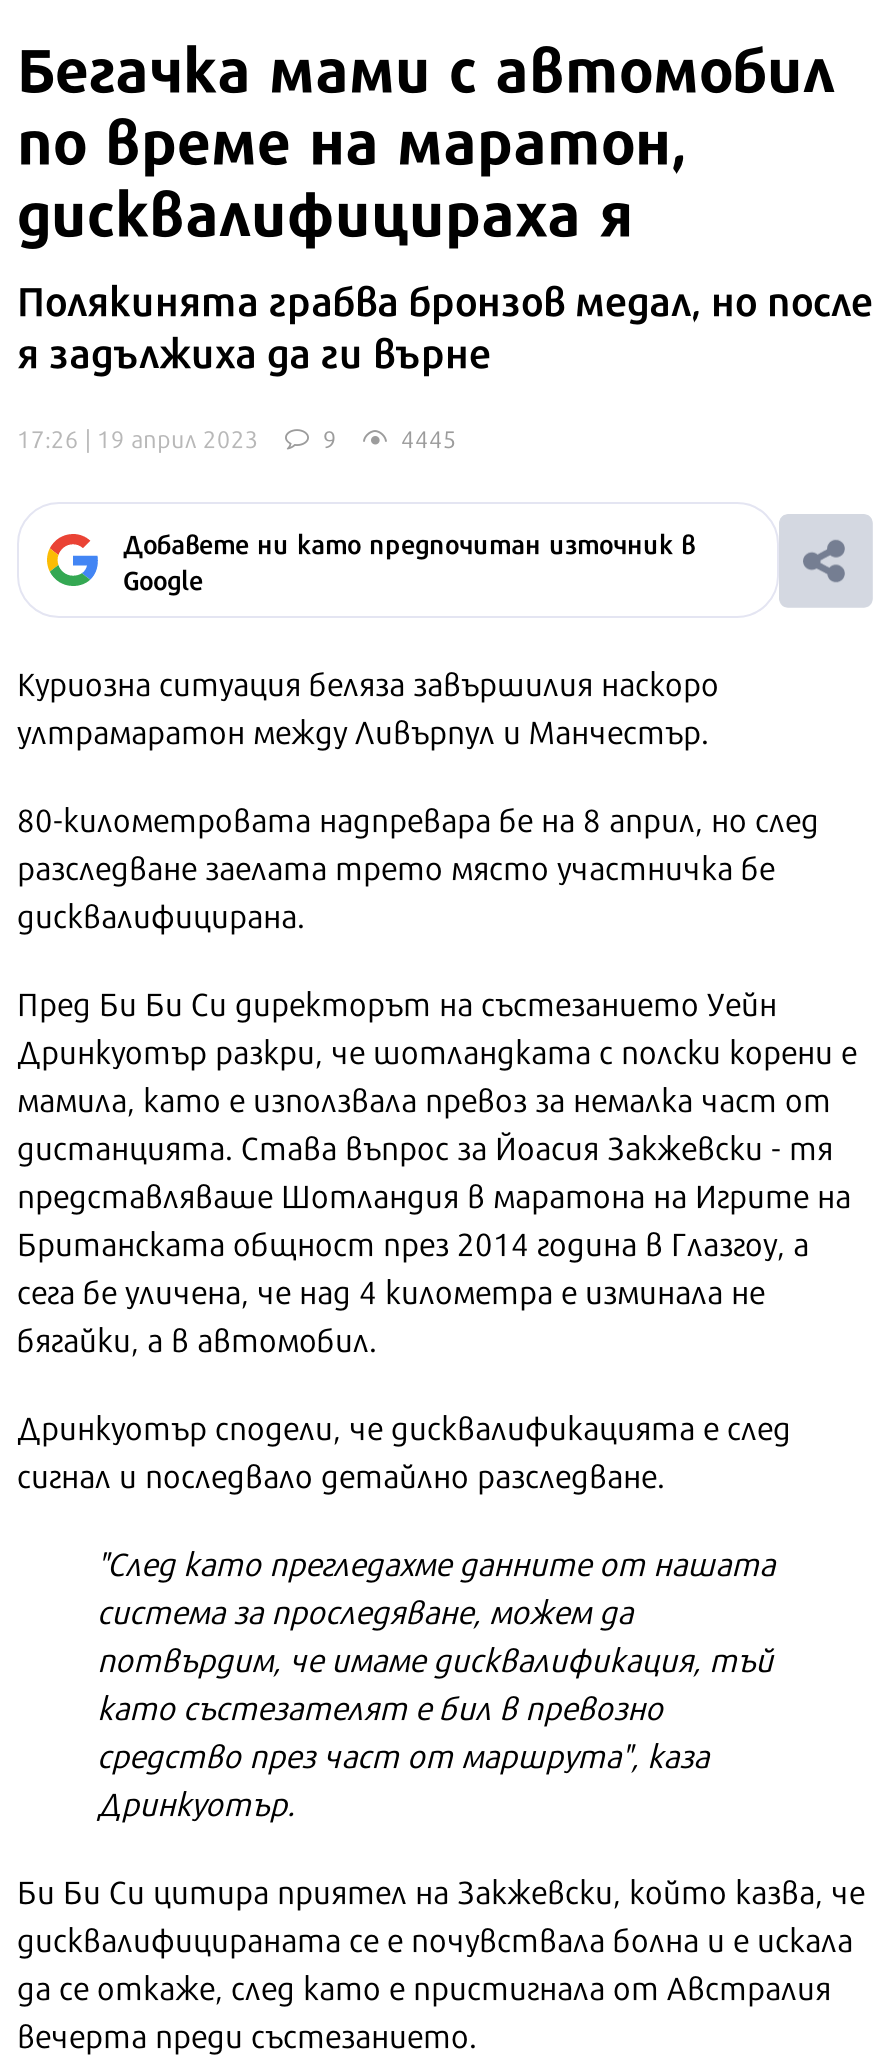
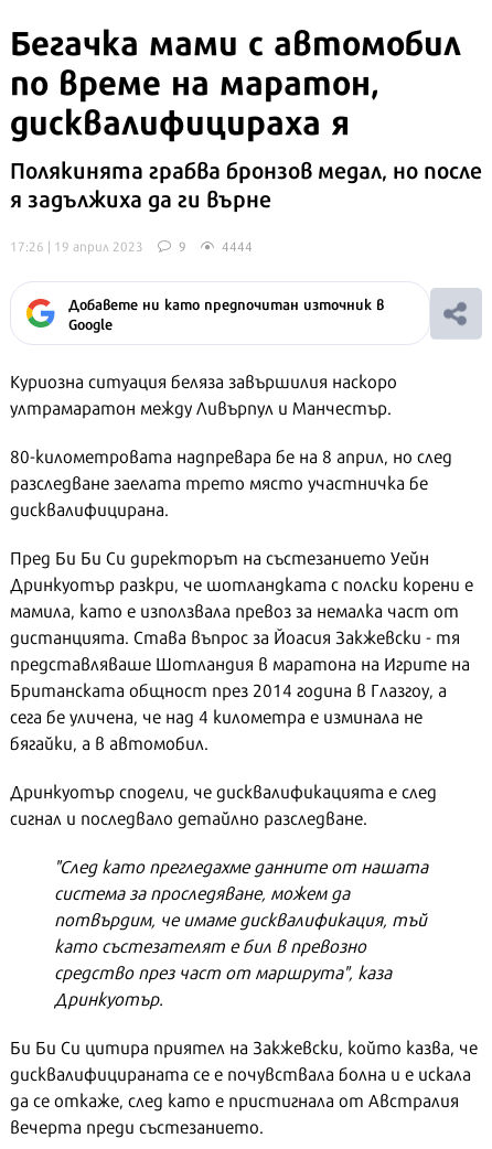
- 4445
+ 4444
